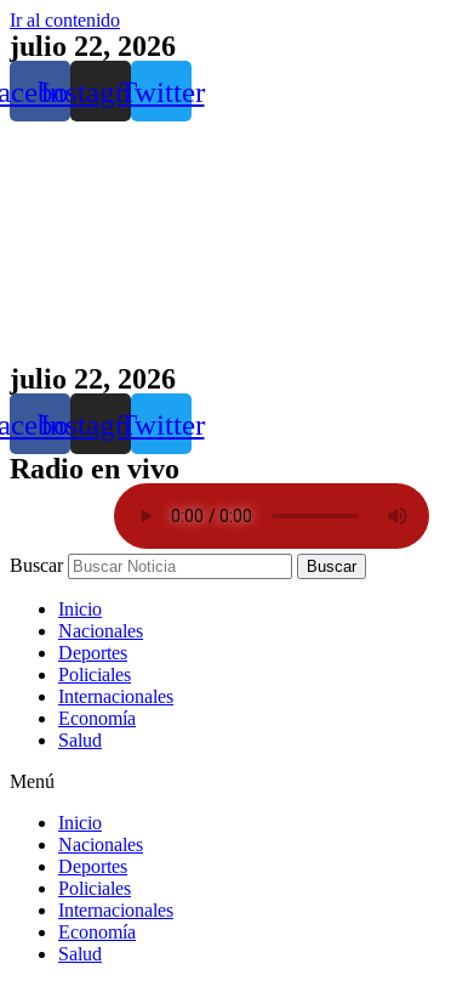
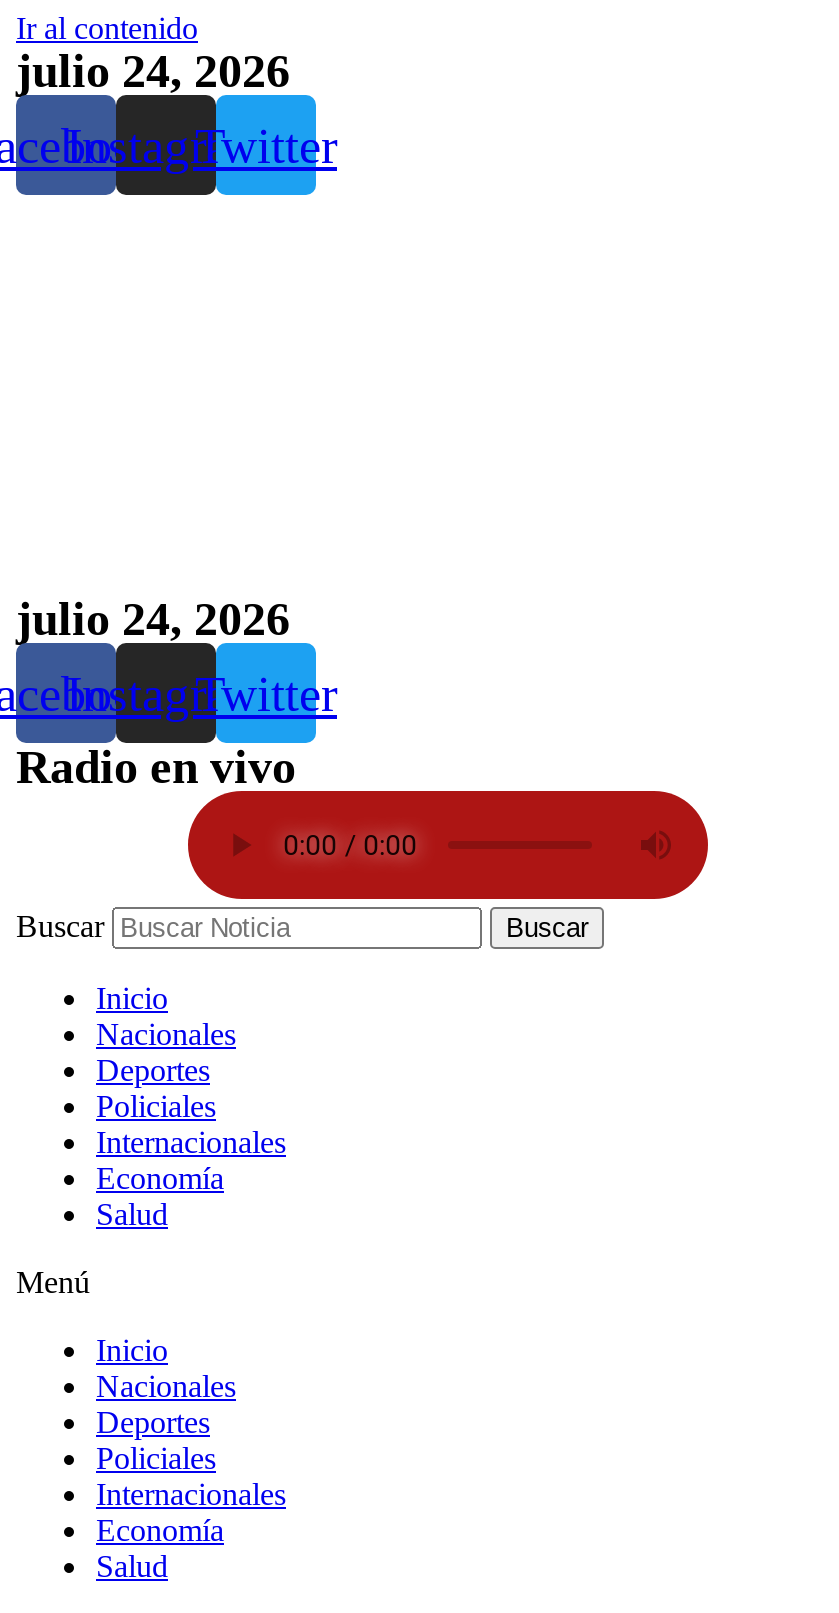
- julio 22, 2026
+ julio 24, 2026

- julio 22, 2026
+ julio 24, 2026
